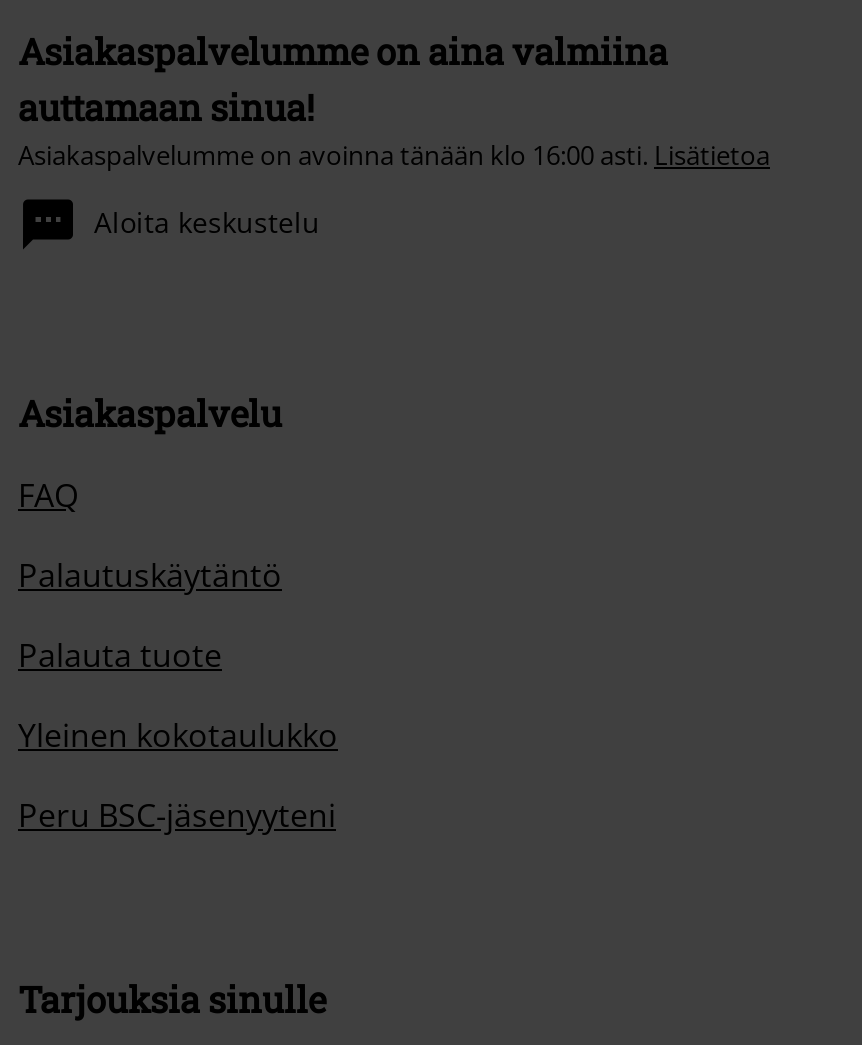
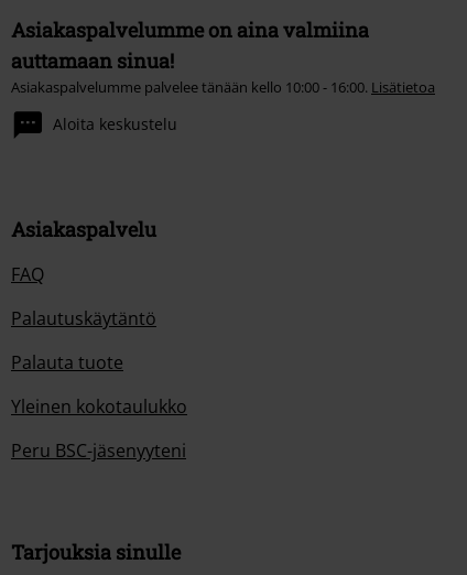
- Asiakaspalvelumme on avoinna tänään klo 16:00 asti. Lisätietoa
+ Asiakaspalvelumme palvelee tänään kello 10:00 - 16:00. Lisätietoa
